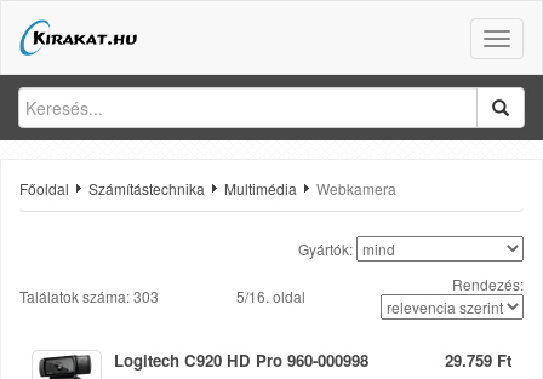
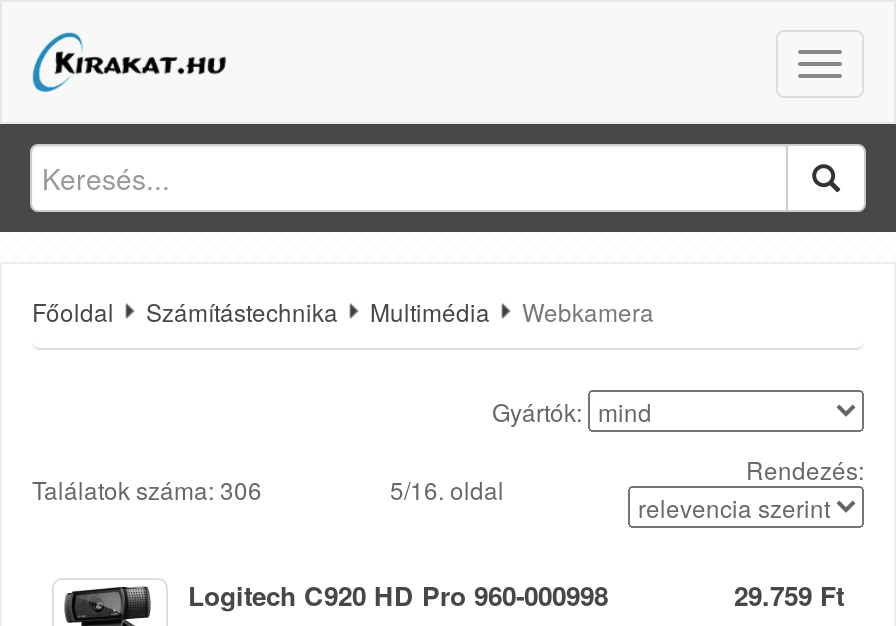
- Találatok száma: 303
+ Találatok száma: 306
